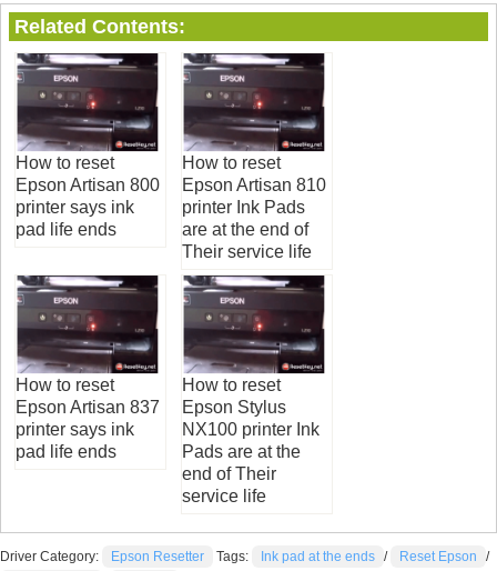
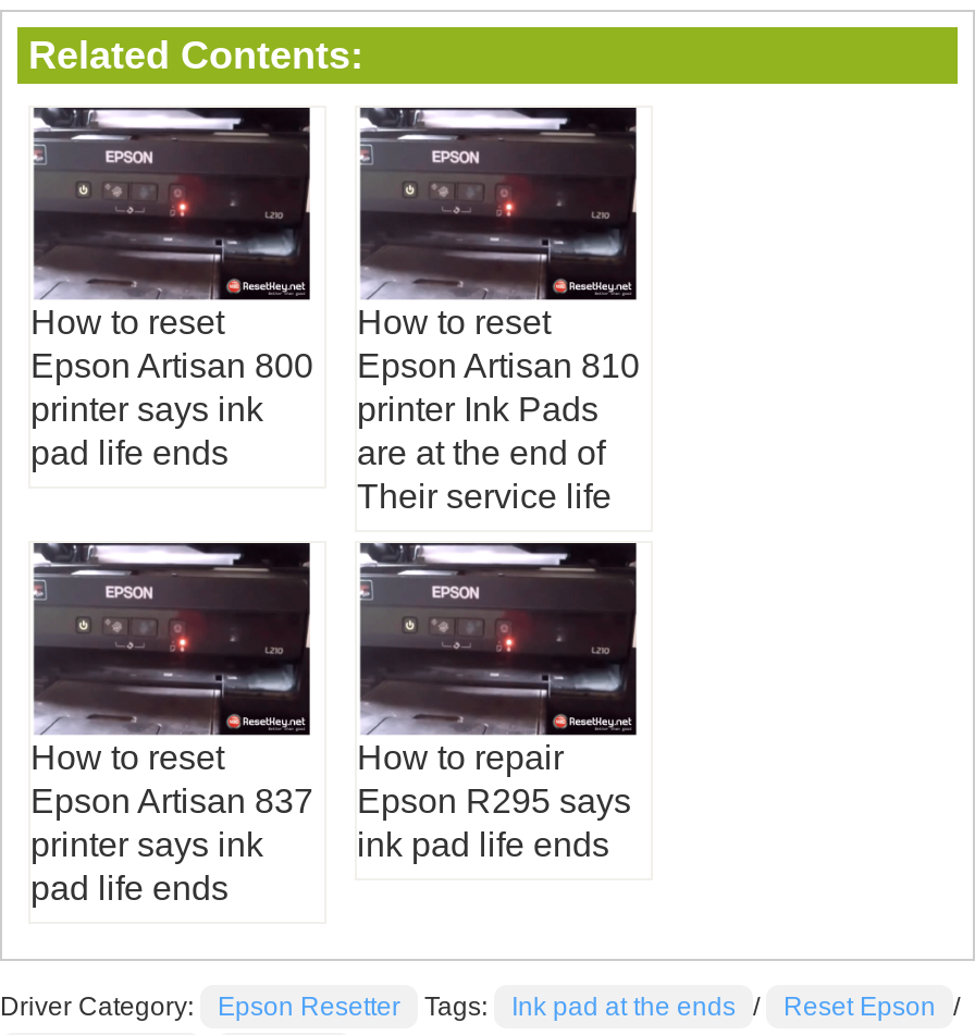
- How to reset
- Epson Stylus
- NX100 printer Ink
- Pads are at the
- end of Their
- service life
+ How to repair
+ Epson R295 says
+ ink pad life ends
